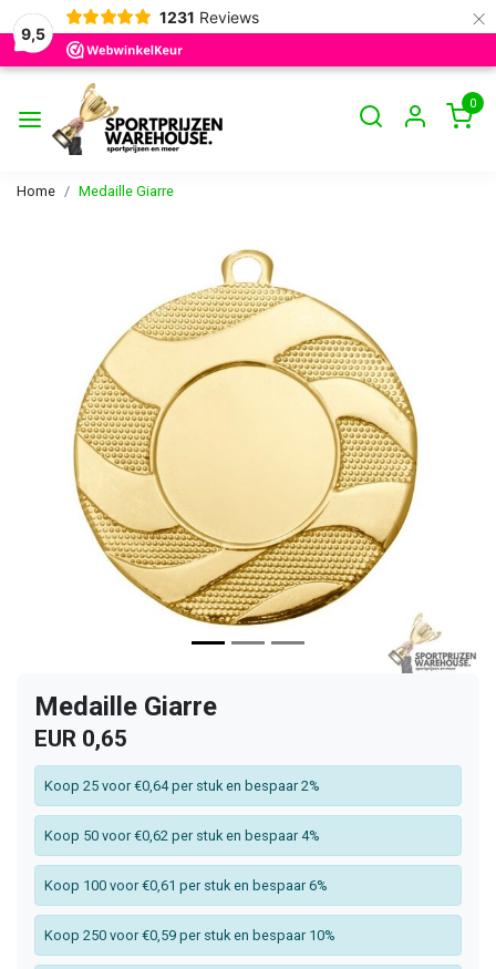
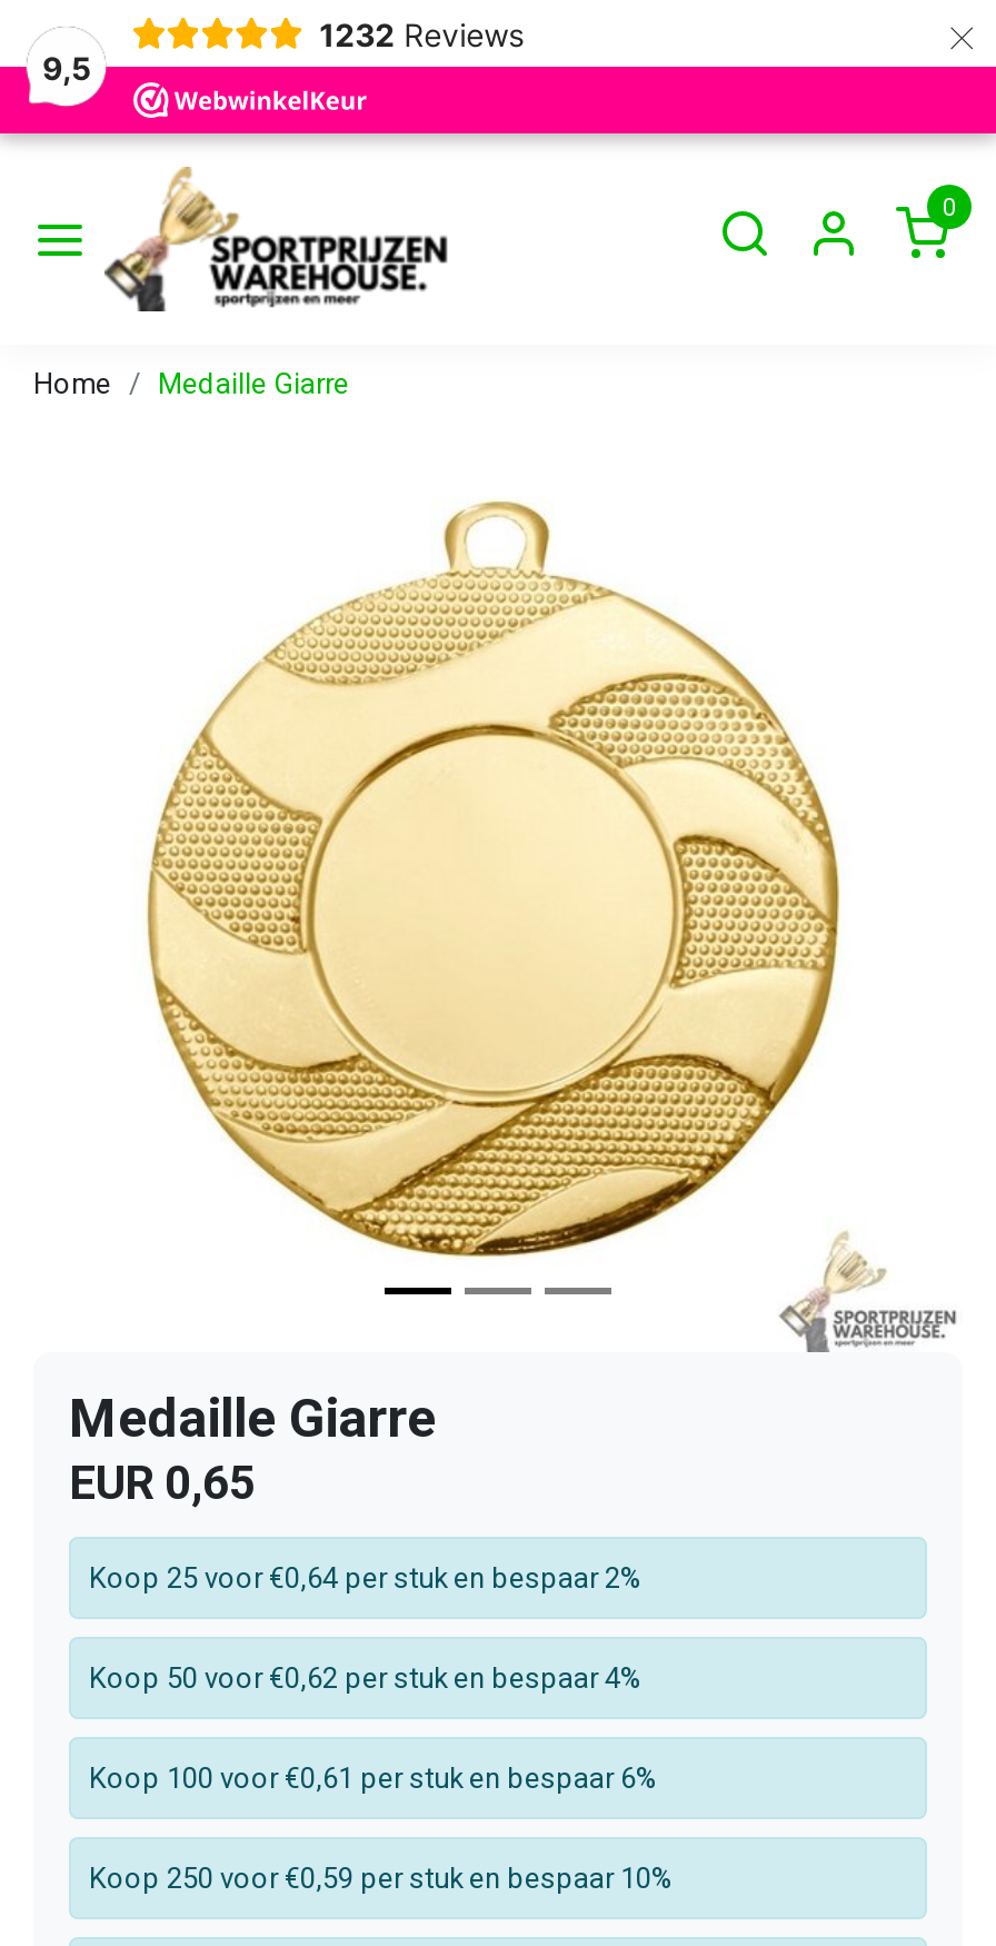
- 1231 Reviews
+ 1232 Reviews
